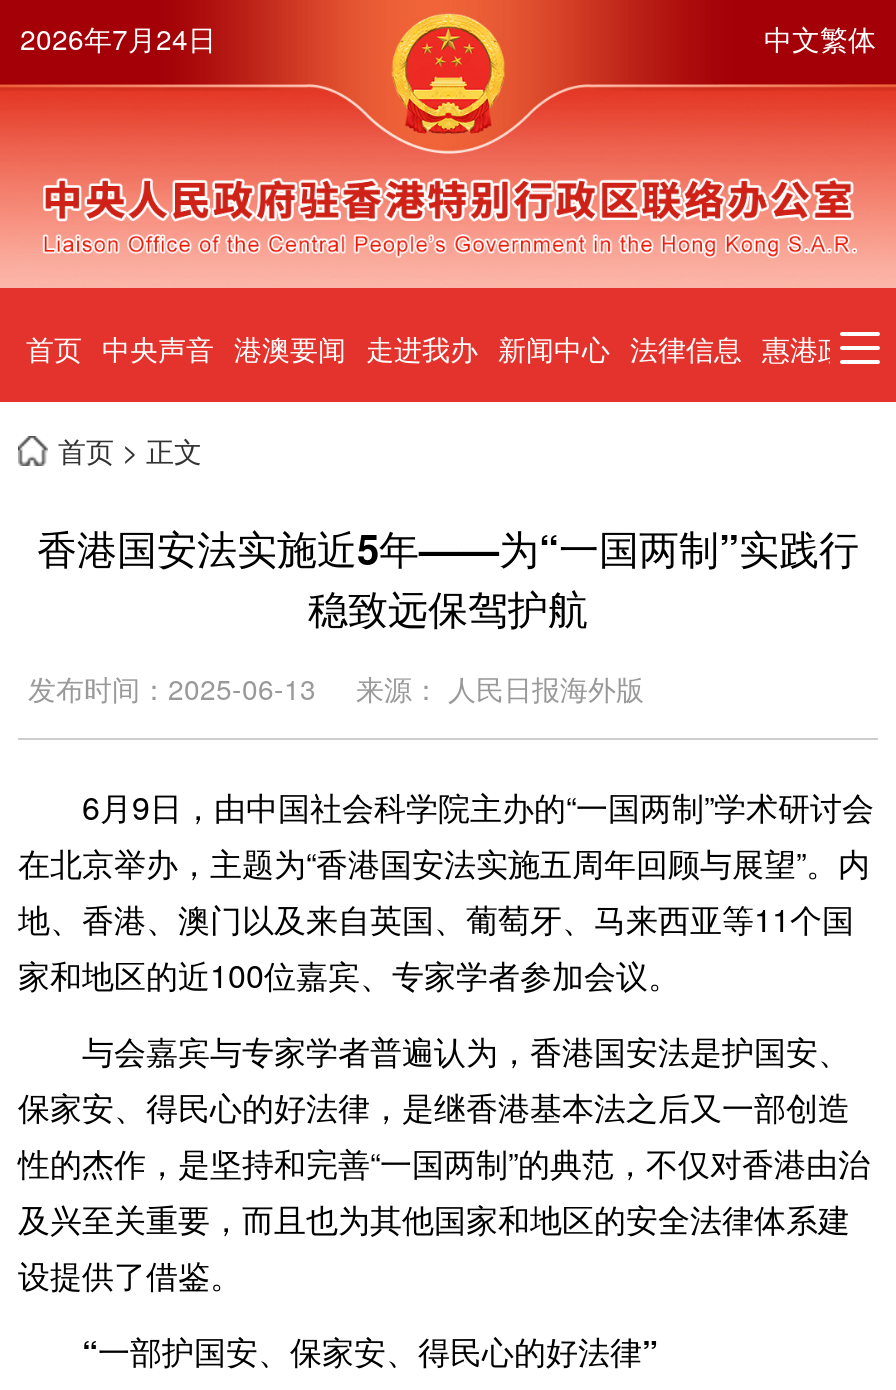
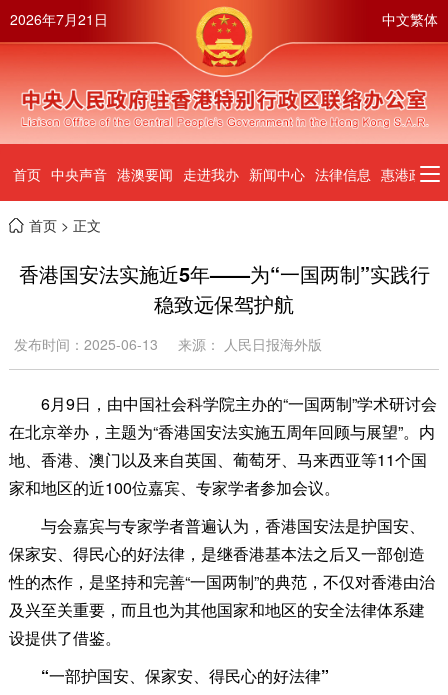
- 2026年7月24日
+ 2026年7月21日
